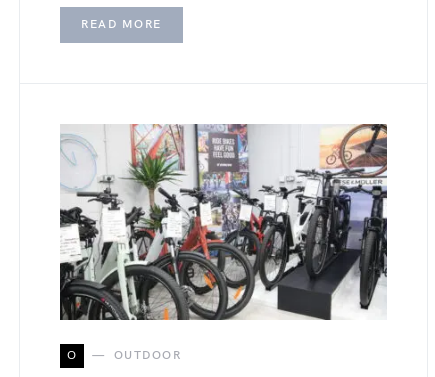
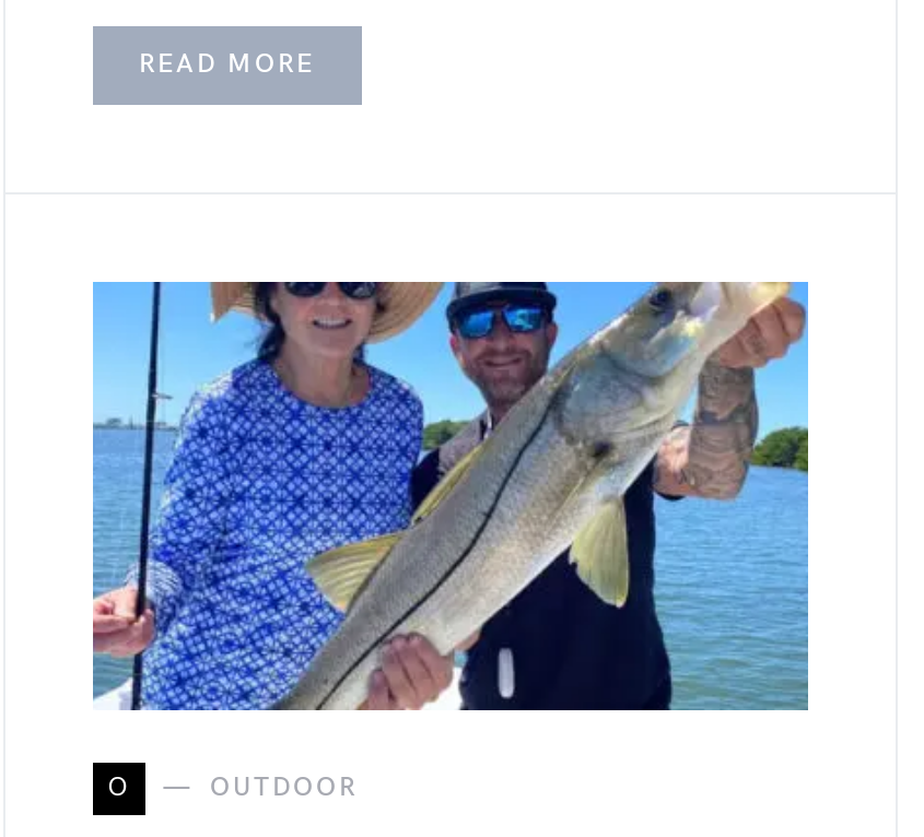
- [image]
+ [image]
